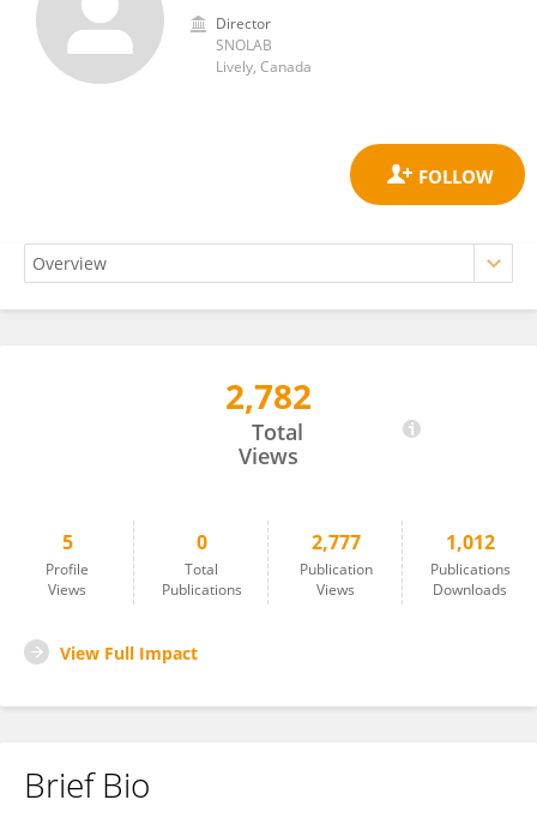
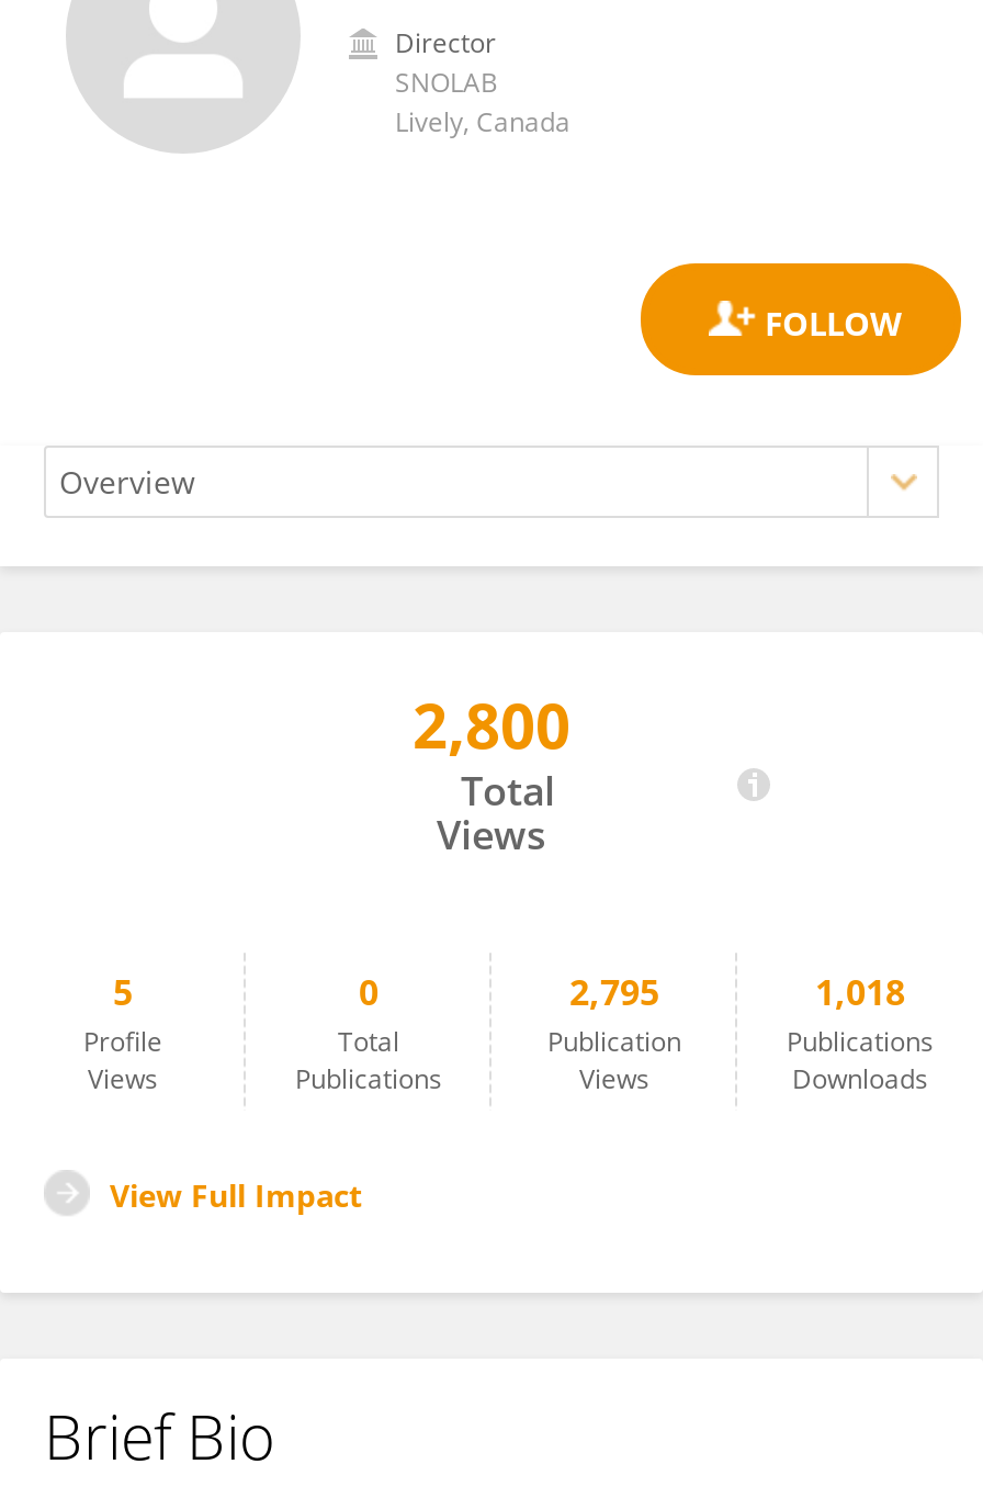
- 2,782
+ 2,800

- 2,777
+ 2,795

- 1,012
+ 1,018
